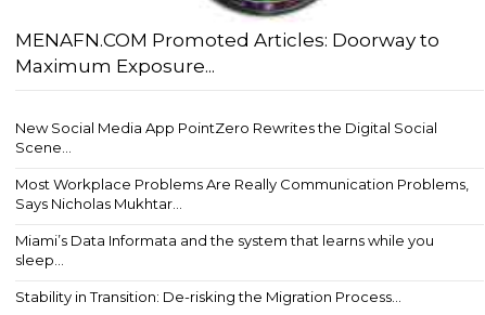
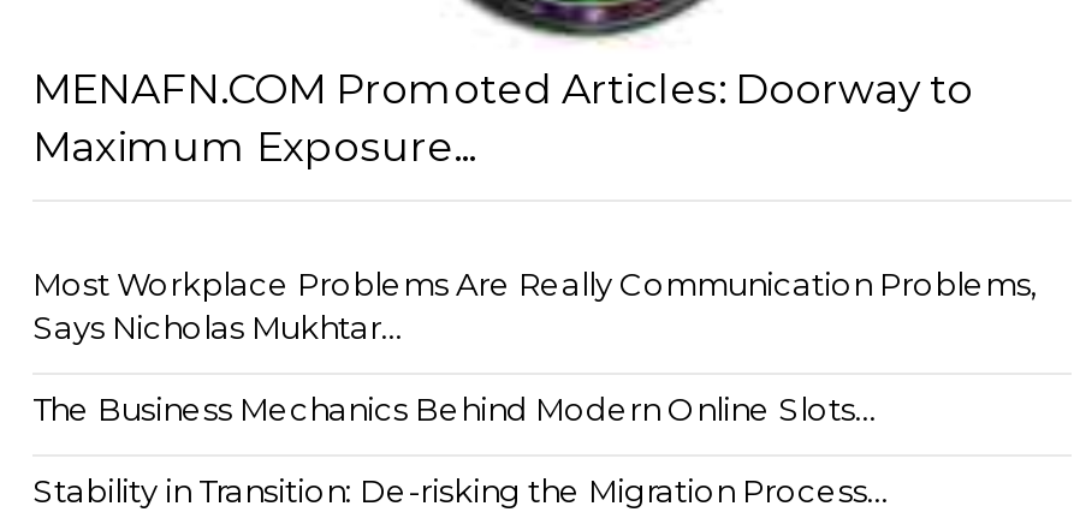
- New Social Media App PointZero Rewrites the Digital Social
- Scene...

- Miami’s Data Informata and the system that learns while you
- sleep...
+ The Business Mechanics Behind Modern Online Slots...
